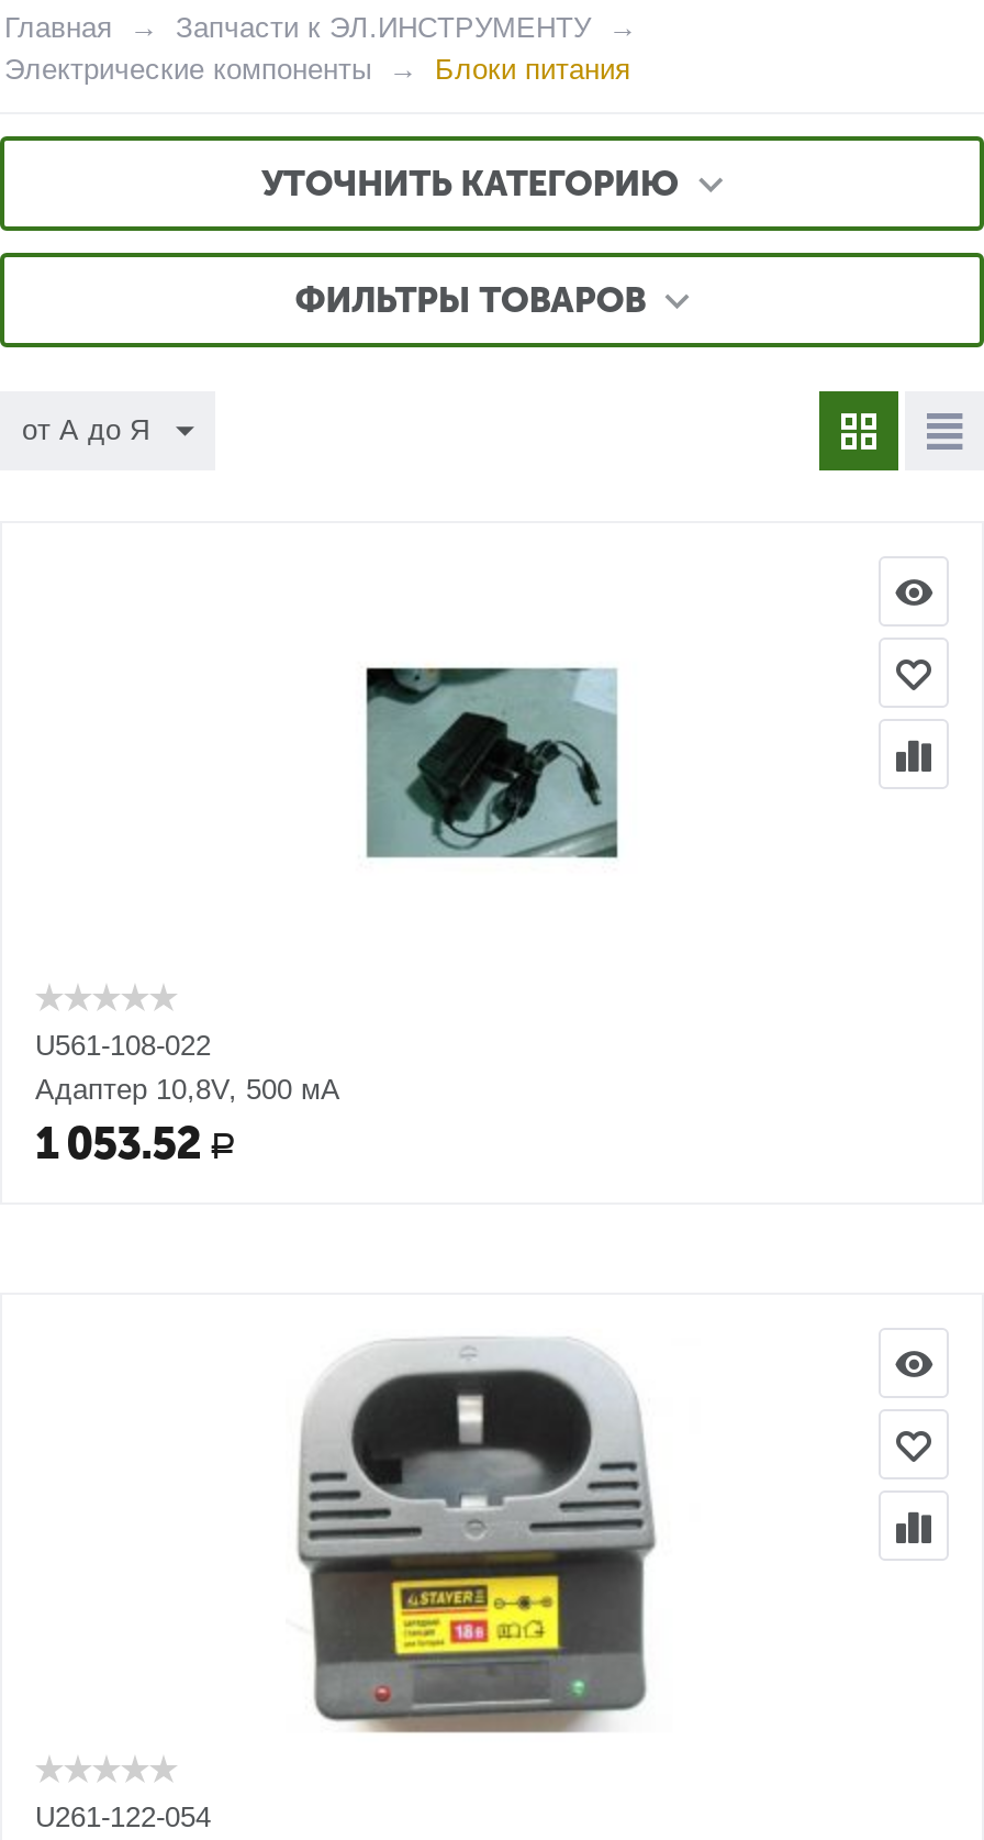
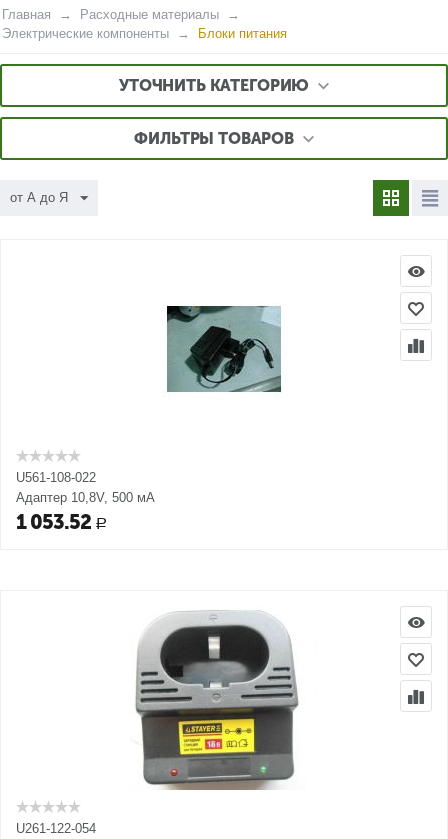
- Запчасти к ЭЛ.ИНСТРУМЕНТУ
+ Расходные материалы
